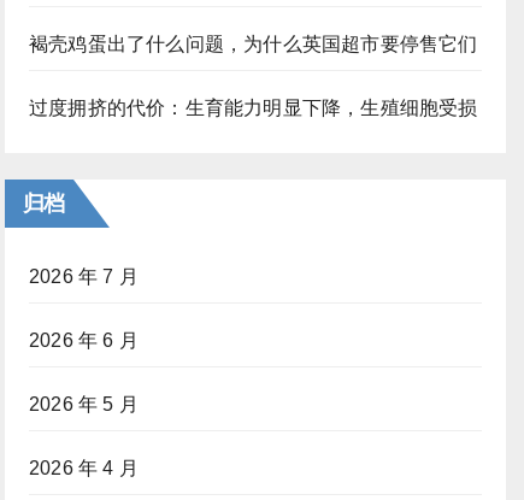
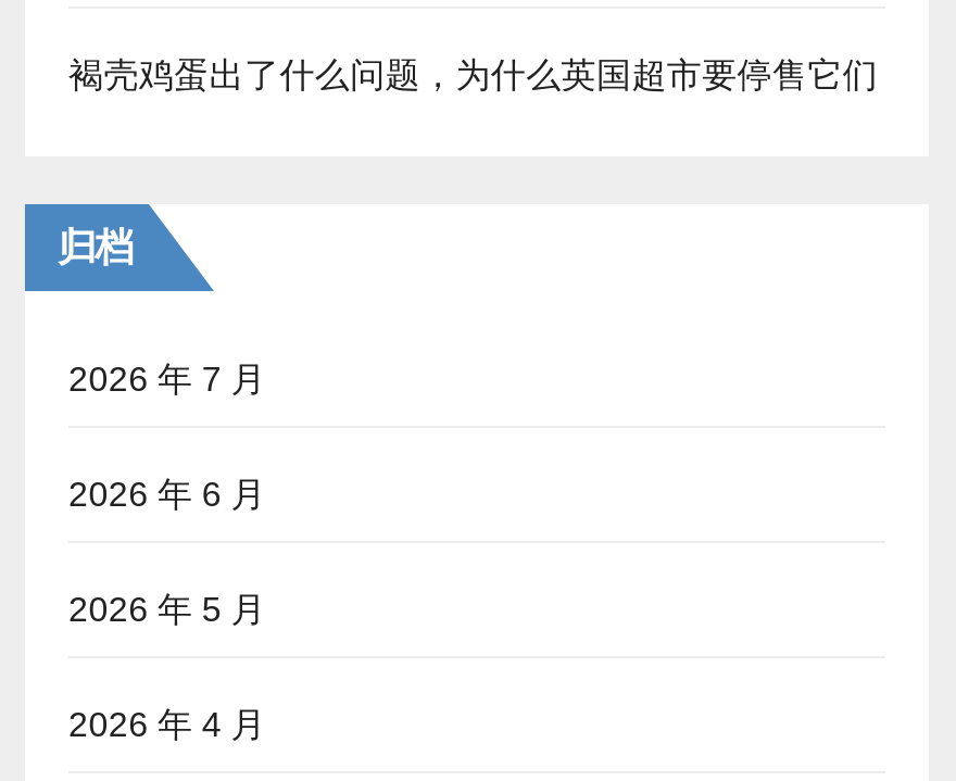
- 过度拥挤的代价：生育能力明显下降，生殖细胞受损
